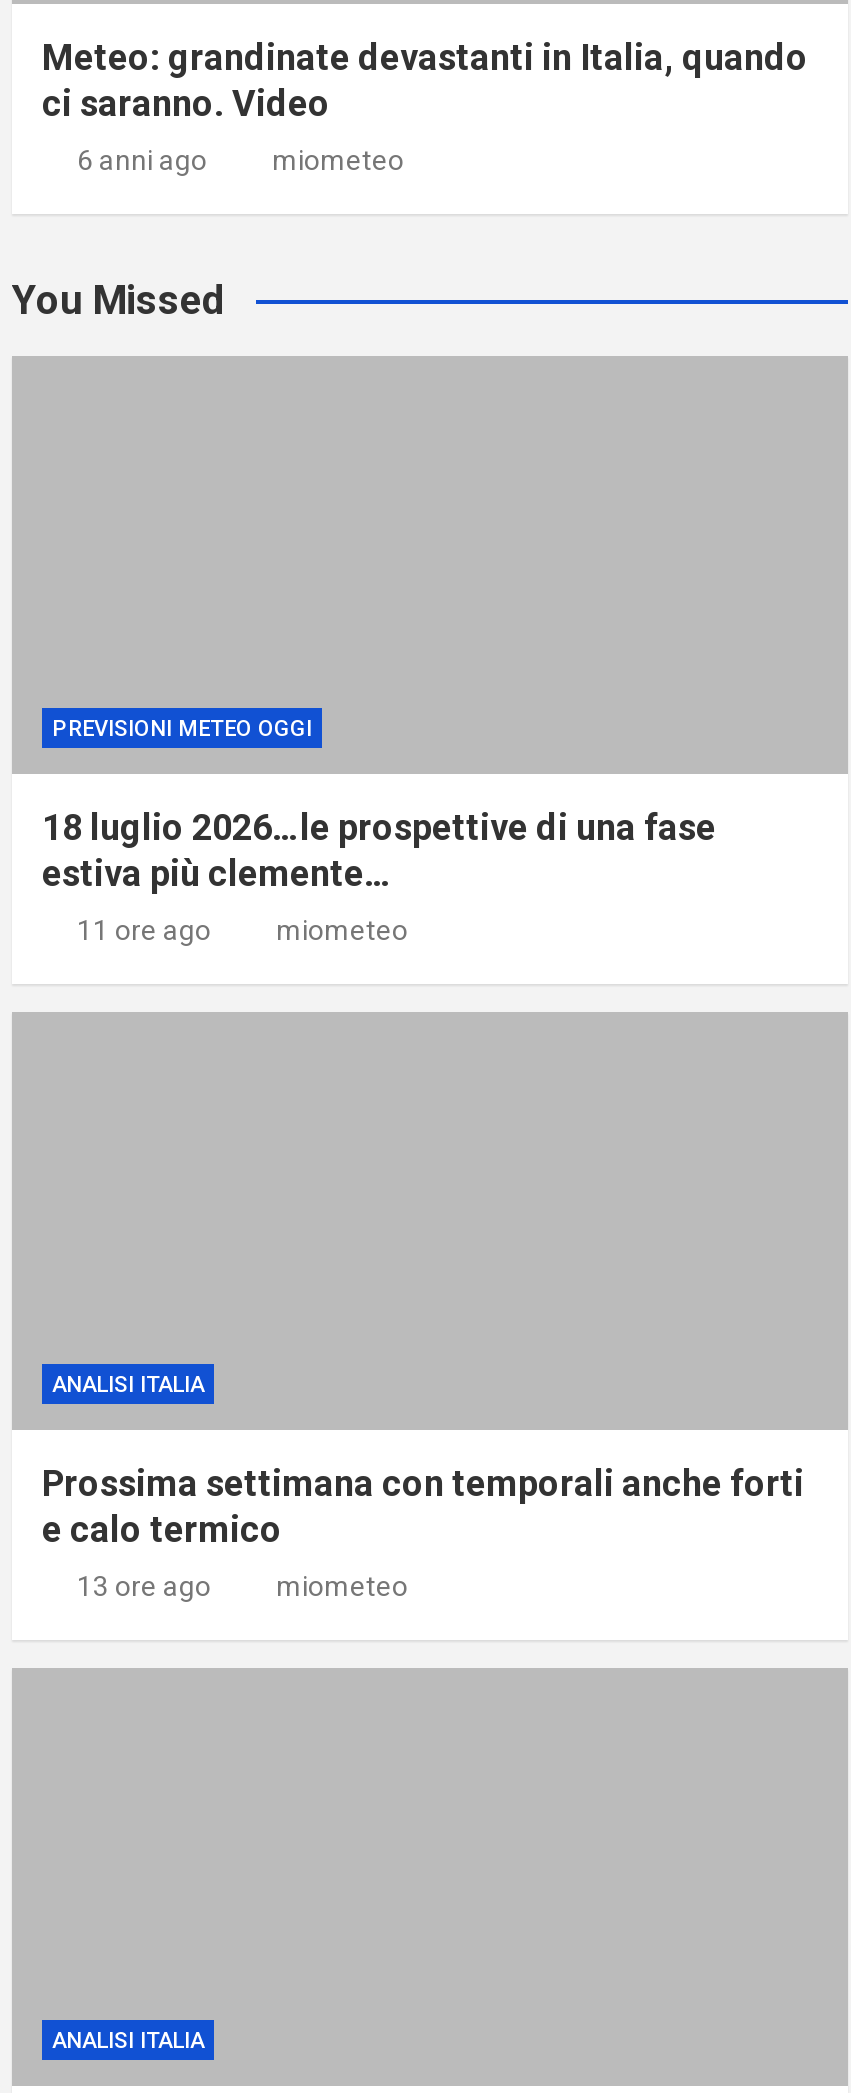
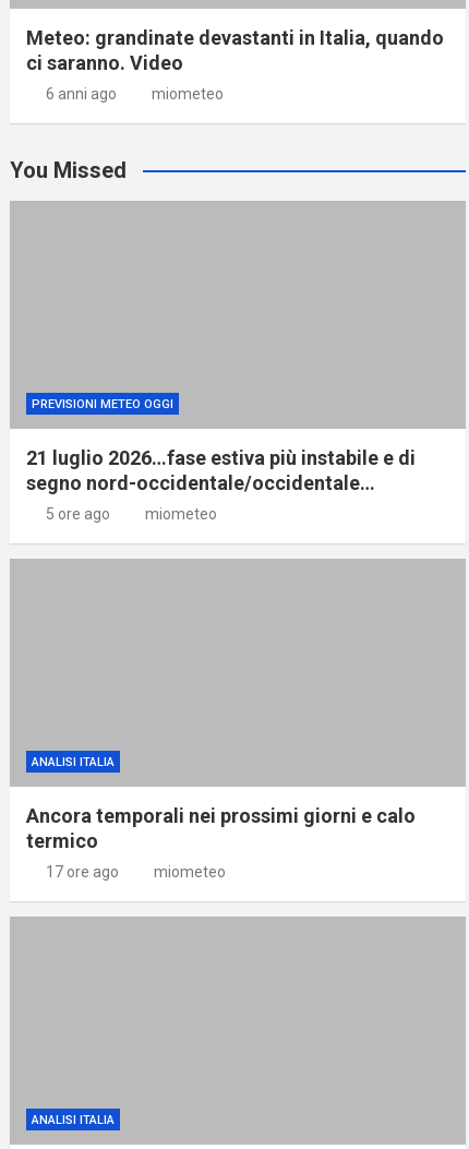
- 18 luglio 2026…le prospettive di una fase
- estiva più clemente…
+ 21 luglio 2026…fase estiva più instabile e di
+ segno nord-occidentale/occidentale…

- 11 ore ago
+ 5 ore ago

- Prossima settimana con temporali anche forti
- e calo termico
+ Ancora temporali nei prossimi giorni e calo
+ termico

- 13 ore ago
+ 17 ore ago
